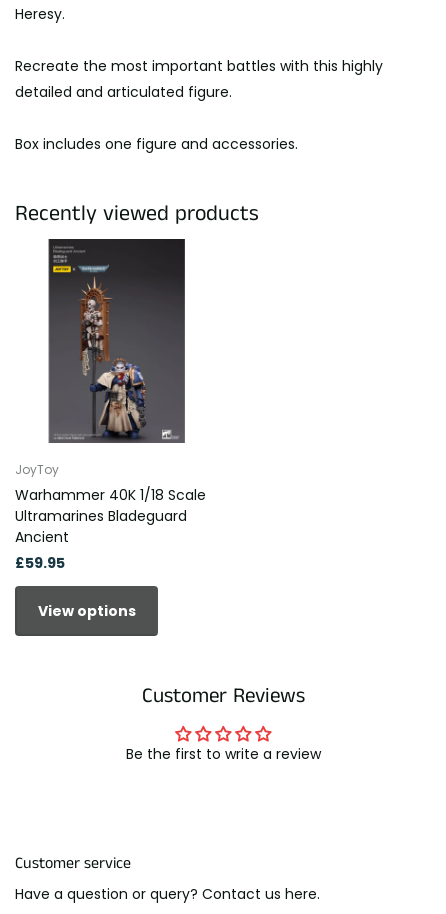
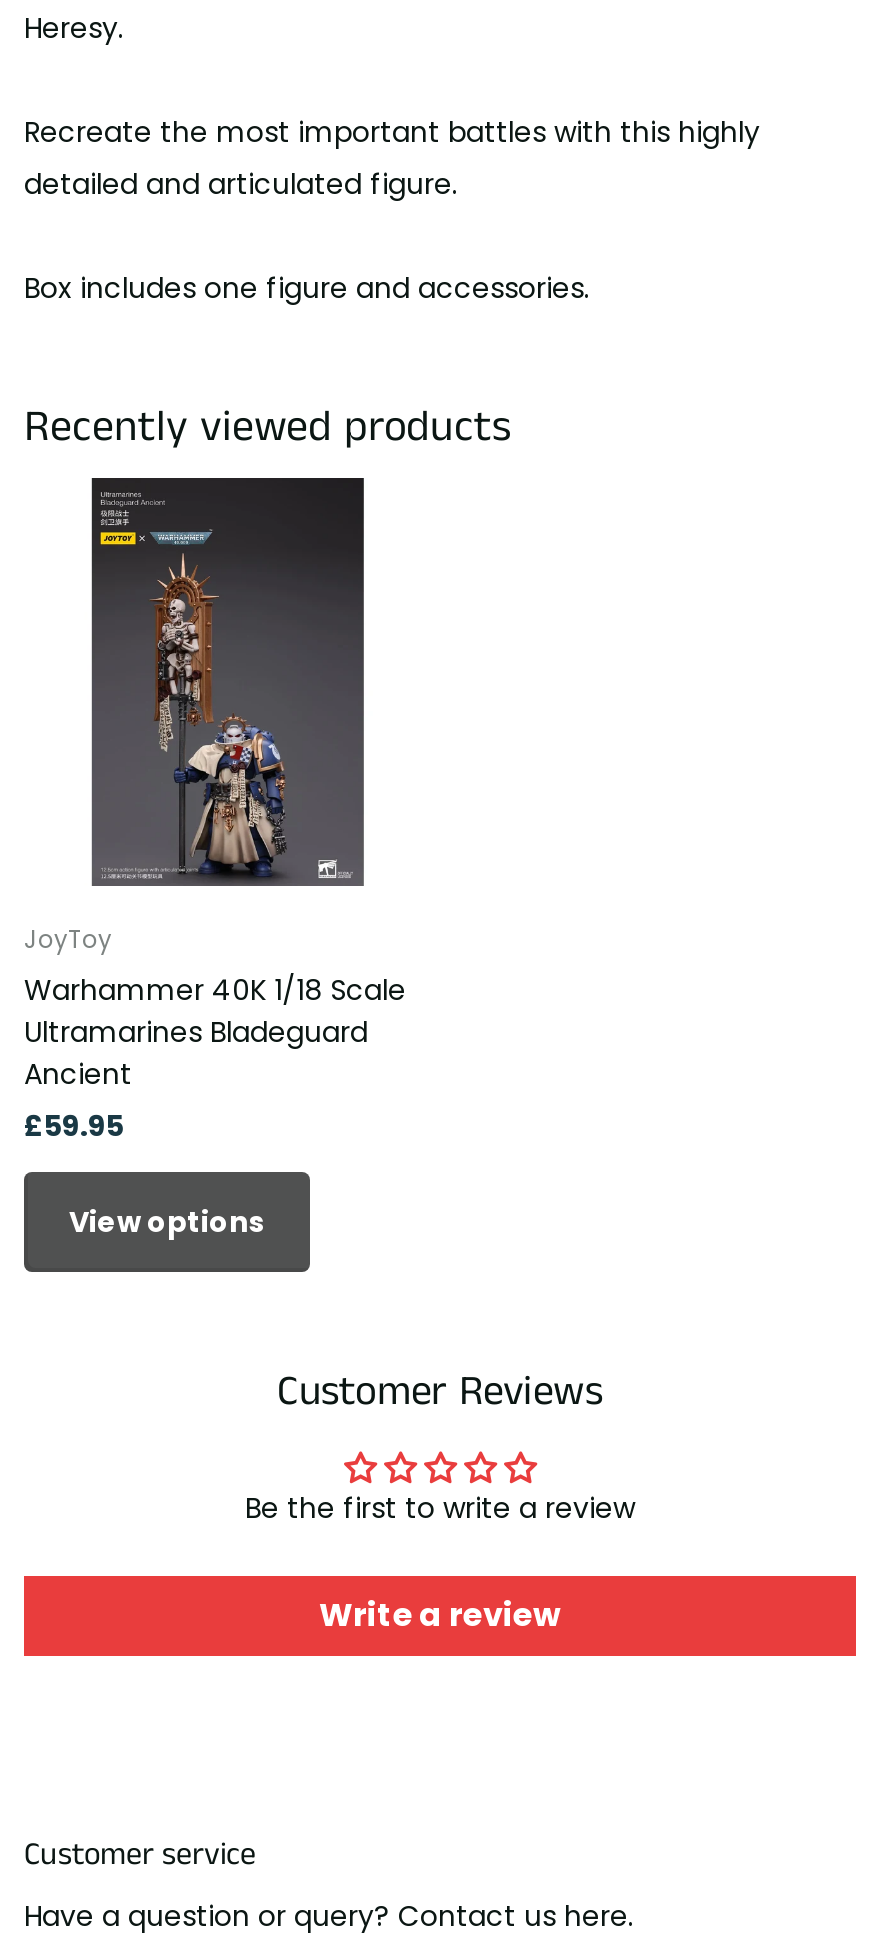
+ Write a review
